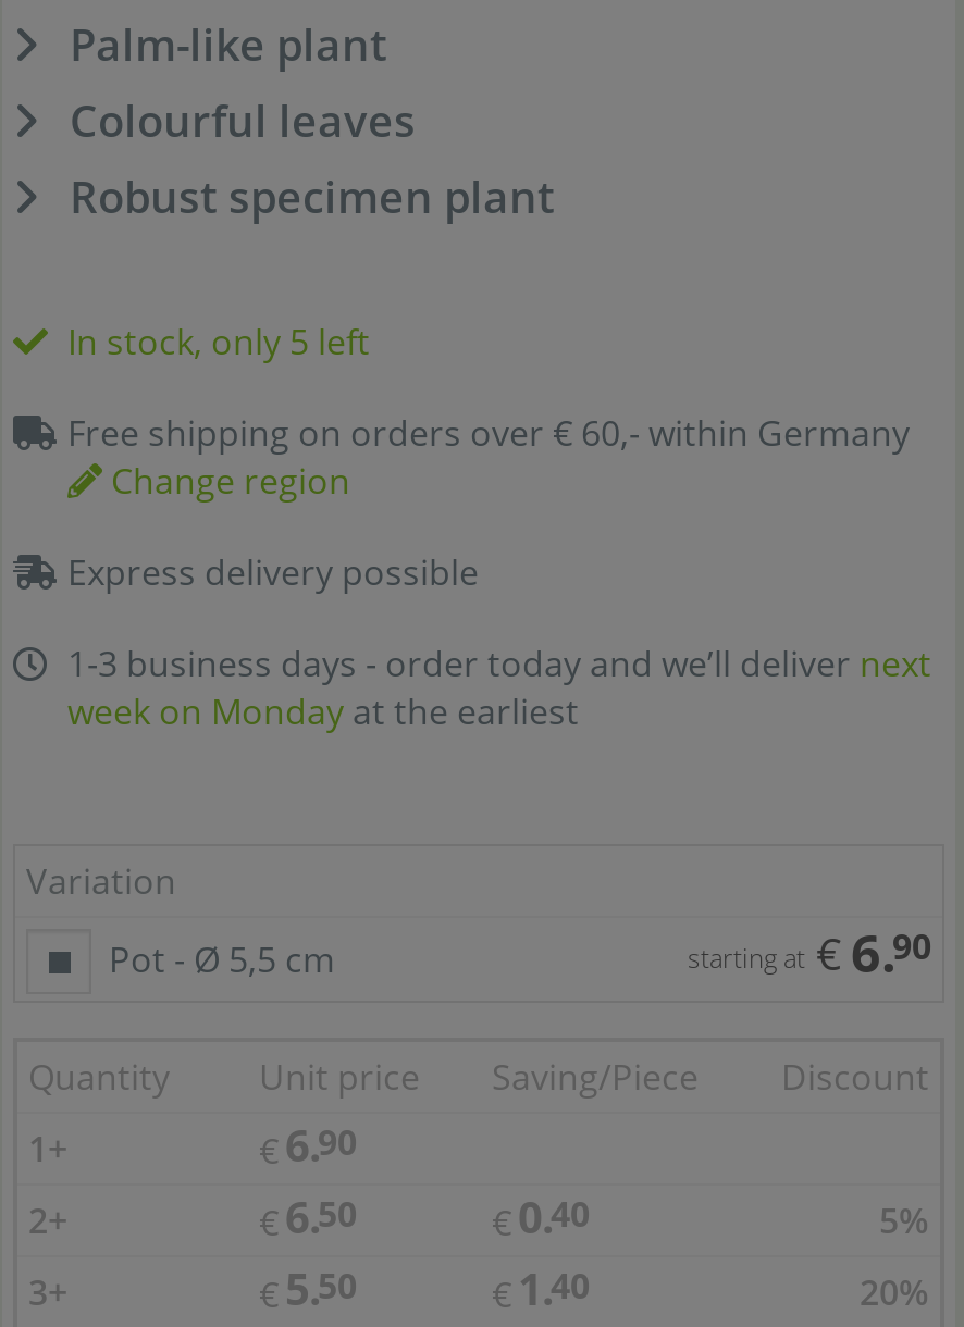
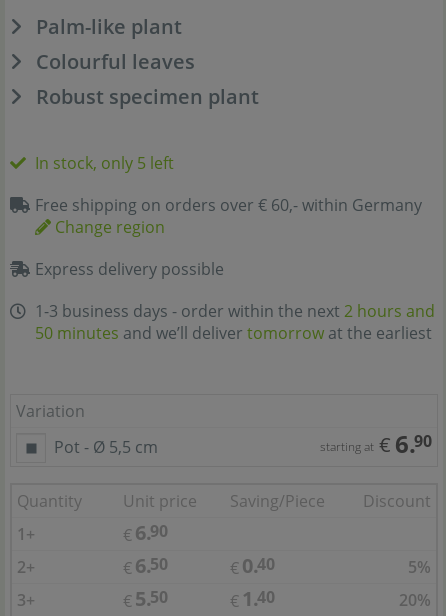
- 1-3 business days - order today and we’ll deliver next
- week on Monday at the earliest
+ 1-3 business days - order within the next 2 hours and
+ 50 minutes and we’ll deliver tomorrow at the earliest
